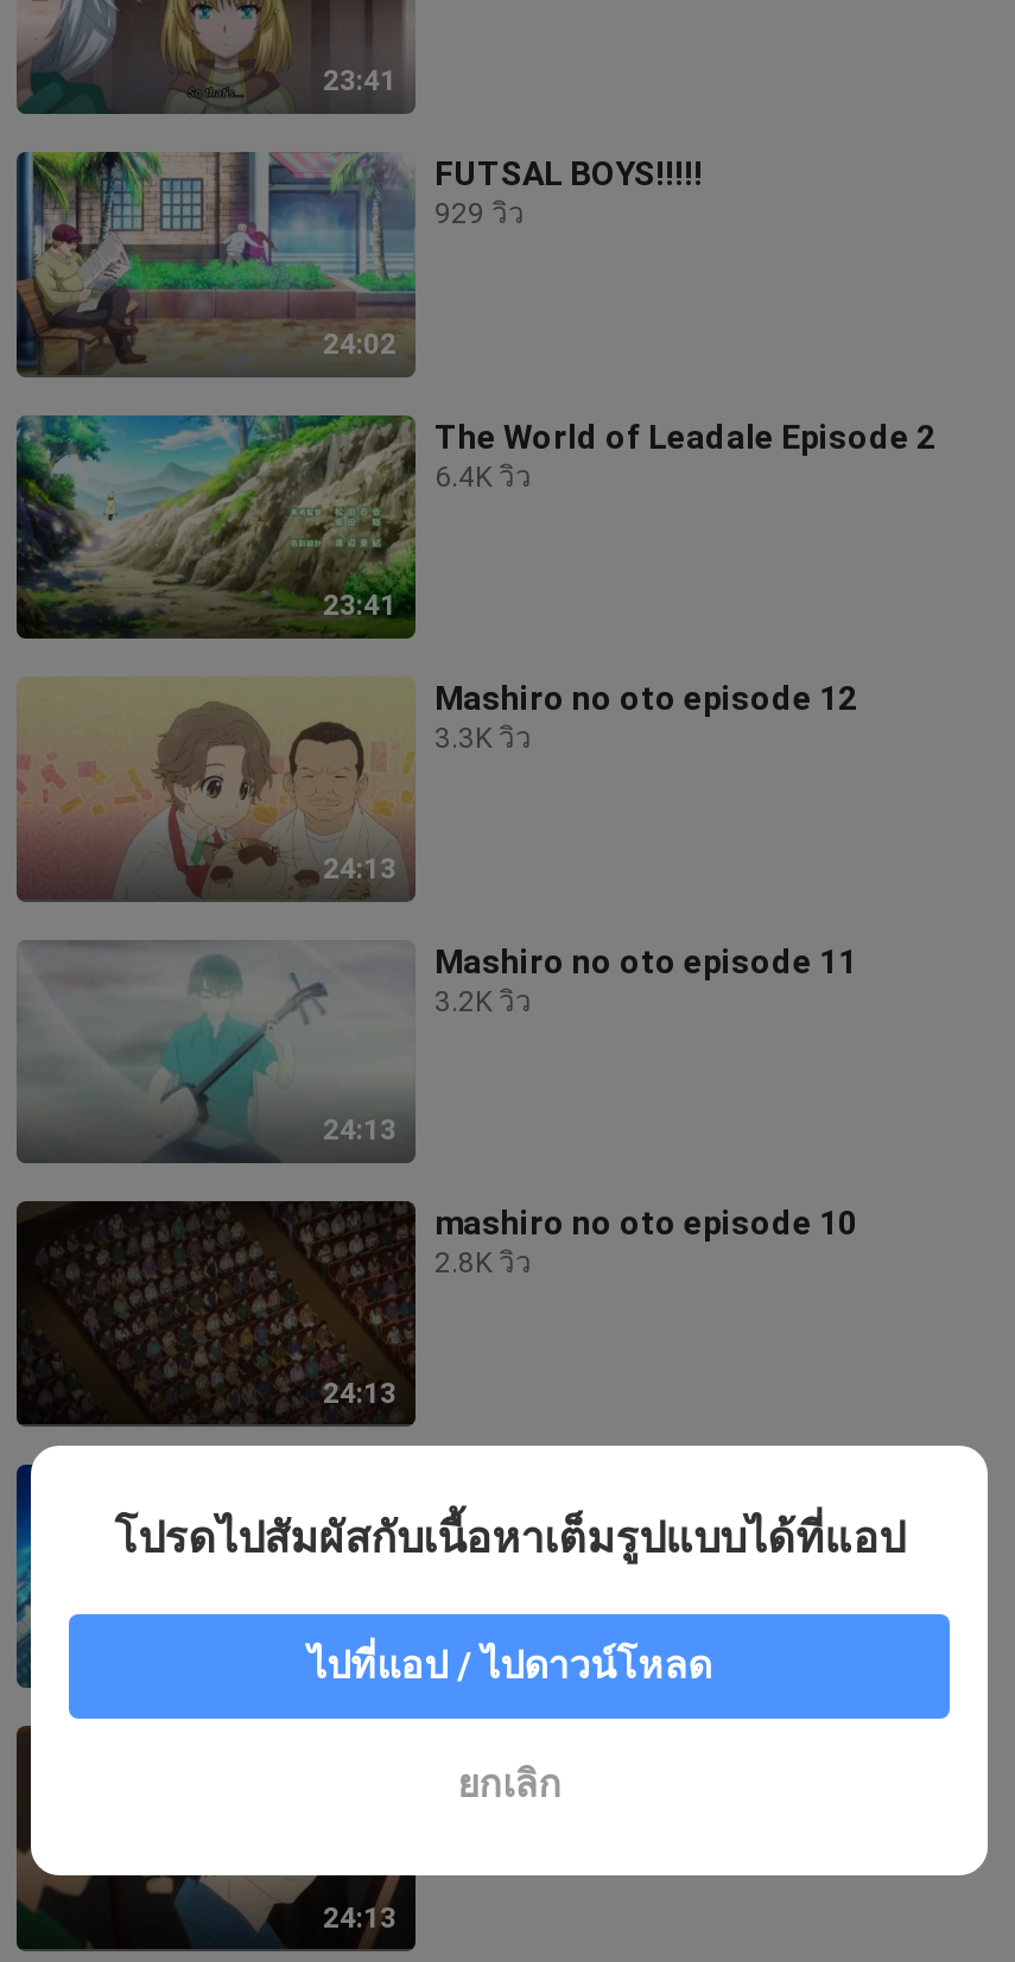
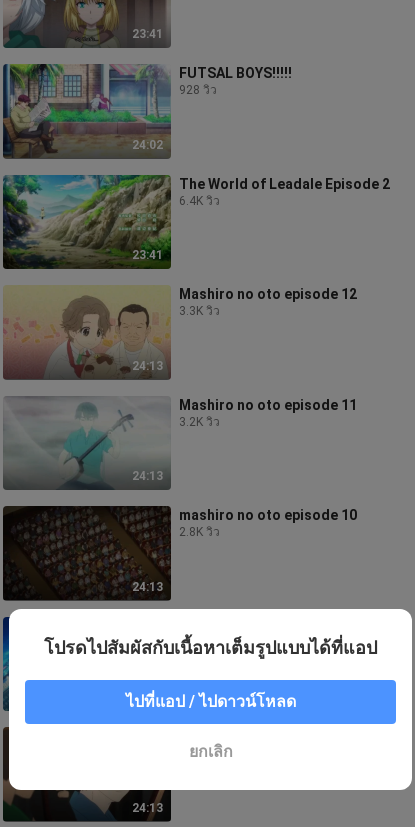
- 929 วิว
+ 928 วิว
